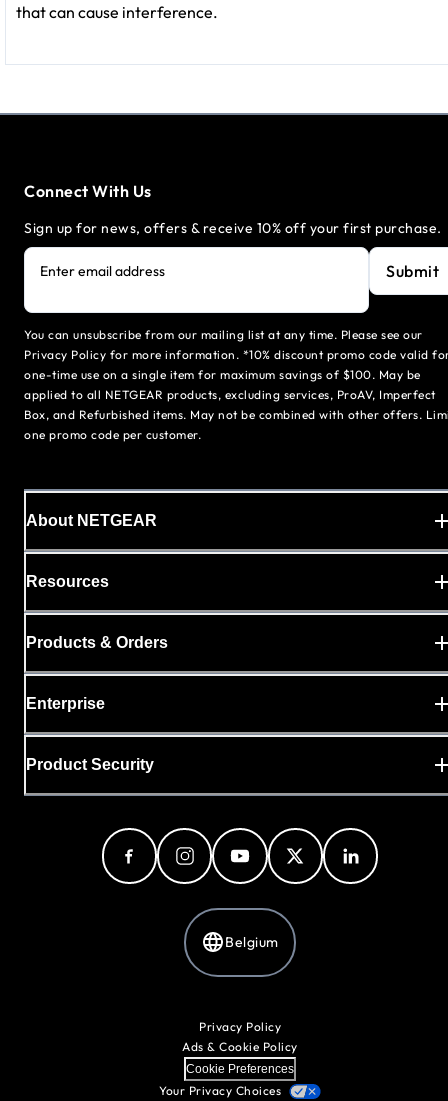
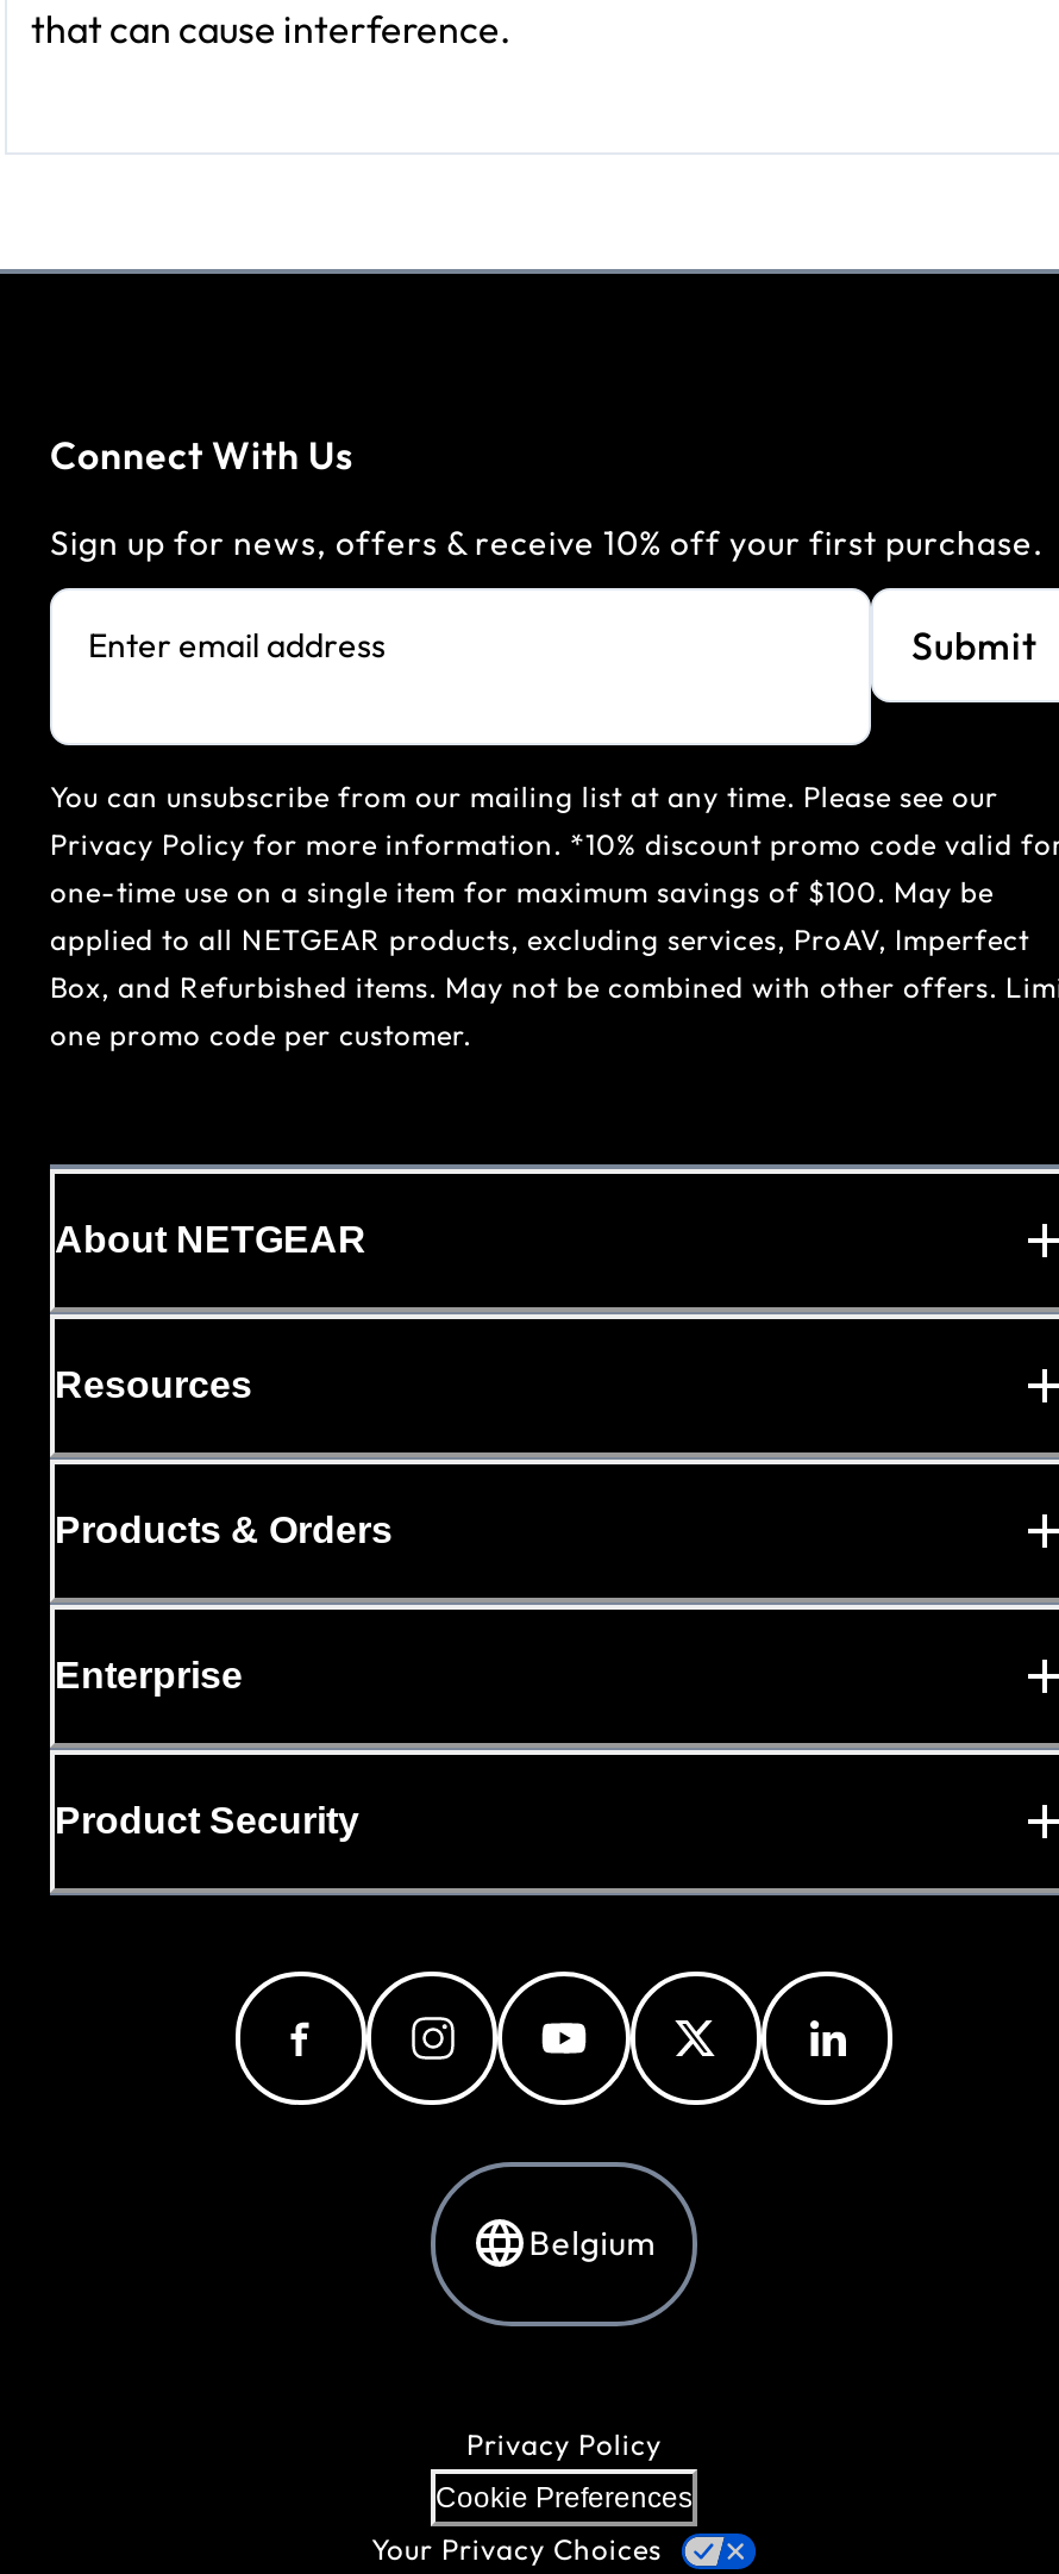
- Ads & Cookie Policy
